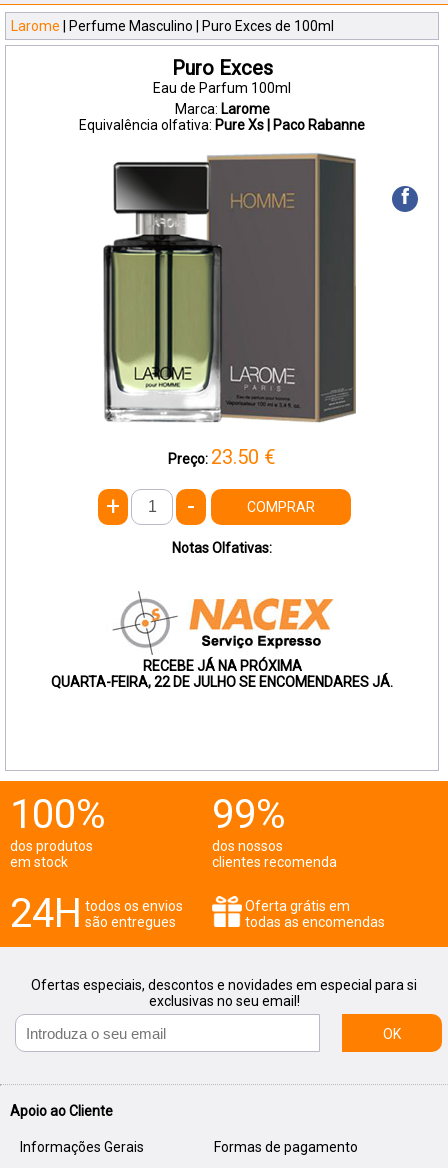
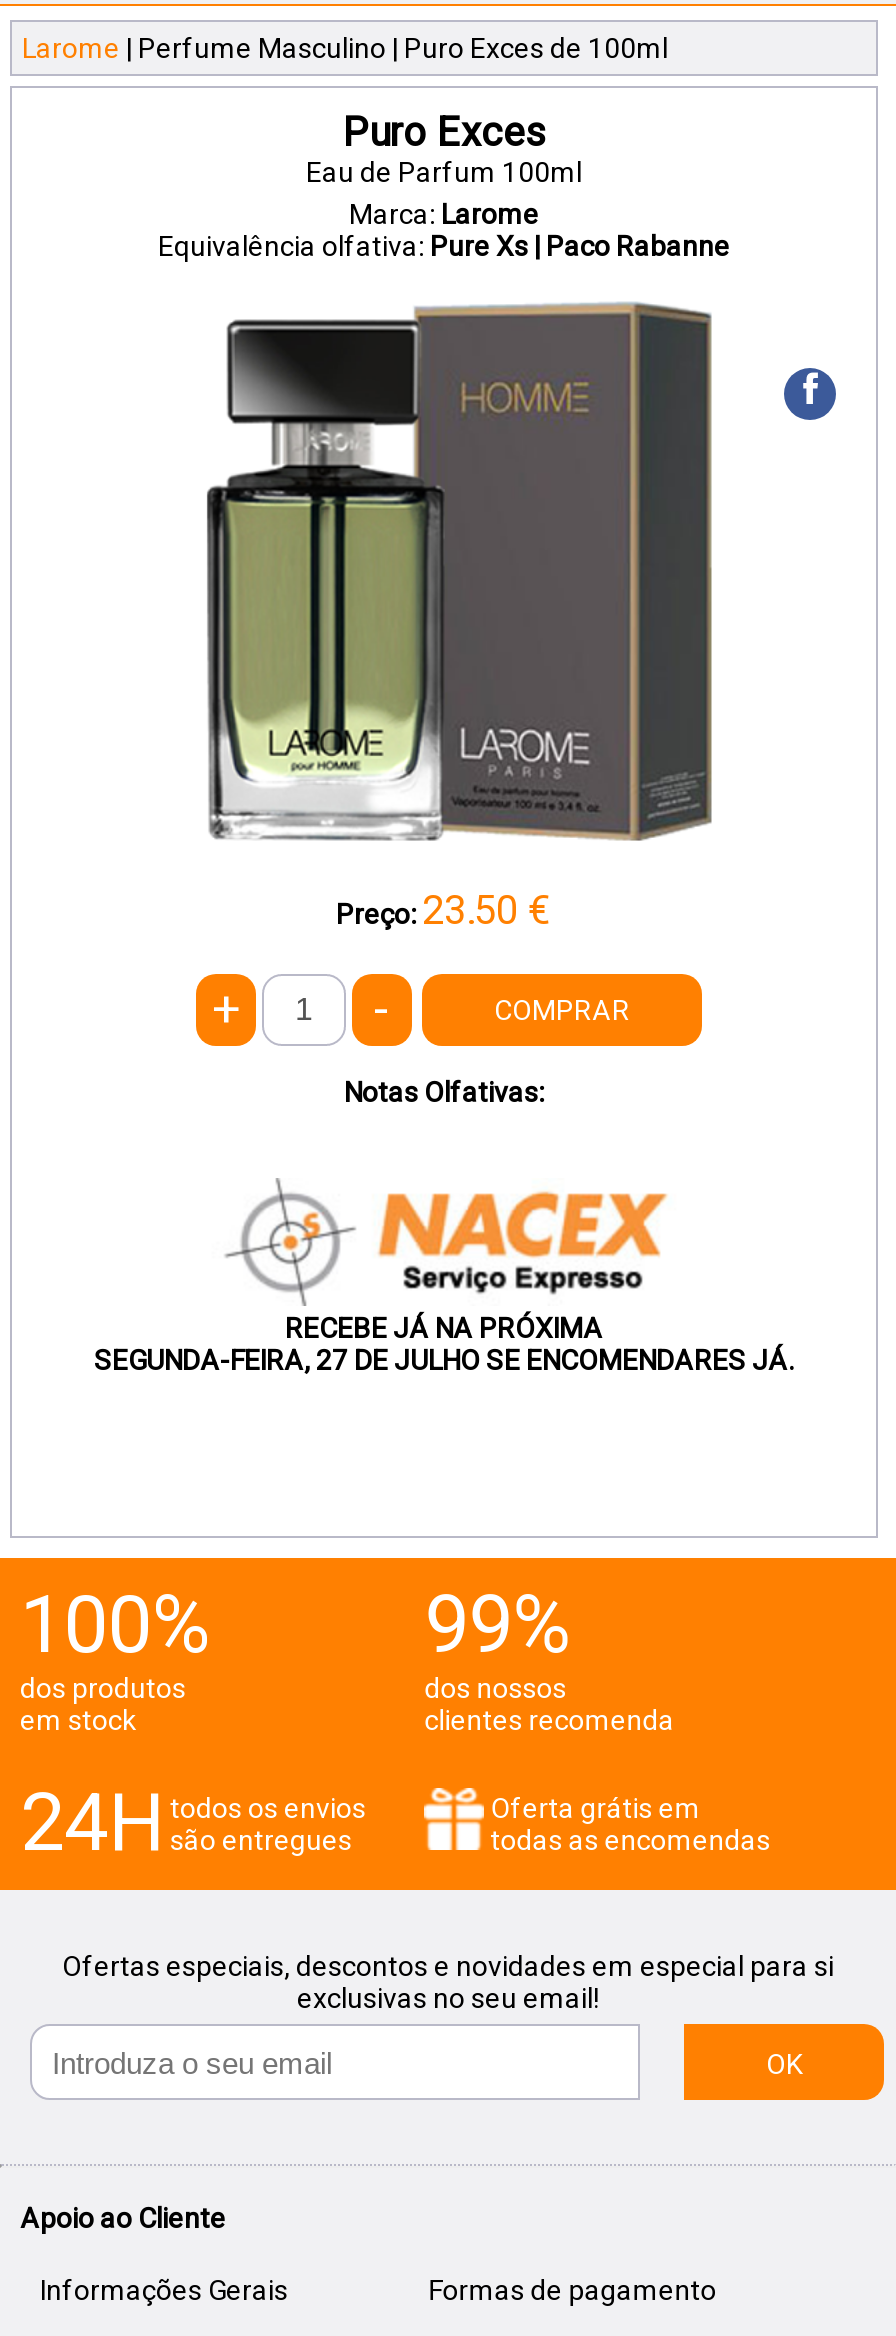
- QUARTA-FEIRA, 22 DE JULHO SE ENCOMENDARES JÁ.
+ SEGUNDA-FEIRA, 27 DE JULHO SE ENCOMENDARES JÁ.
